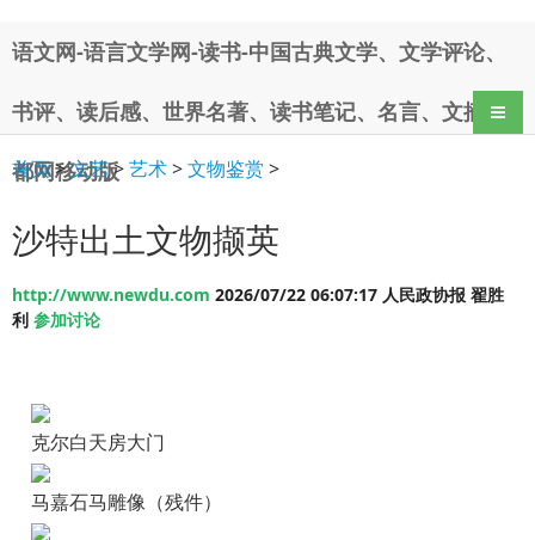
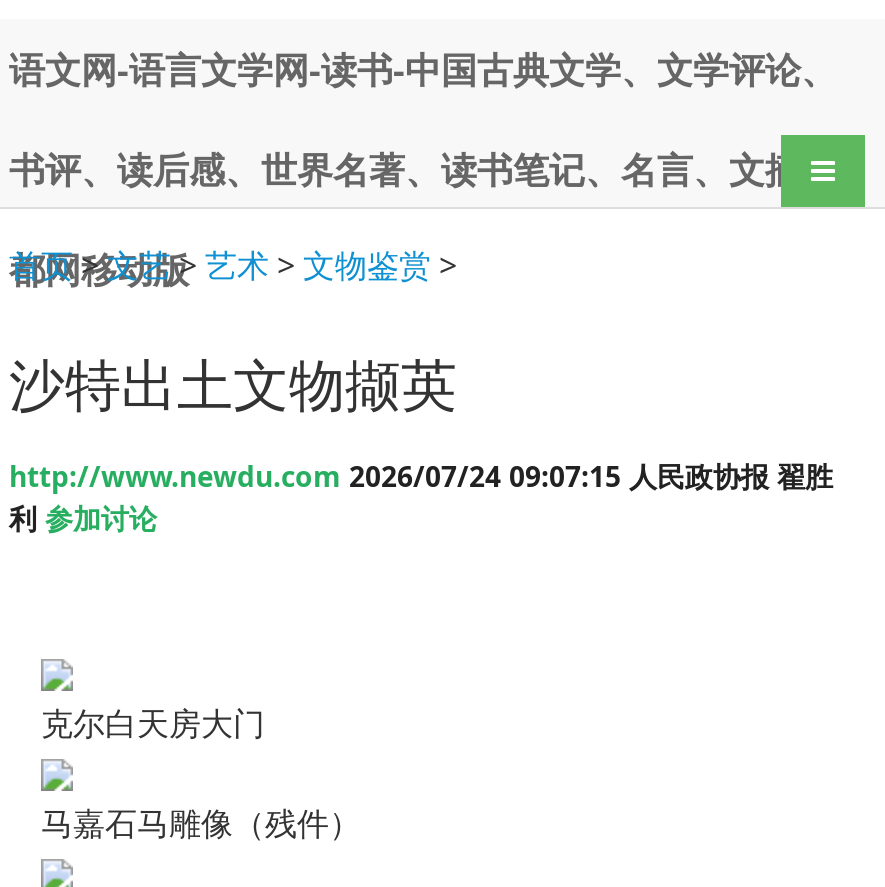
- http://www.newdu.com 2026/07/22 06:07:17 人民政协报 翟胜
+ http://www.newdu.com 2026/07/24 09:07:15 人民政协报 翟胜
